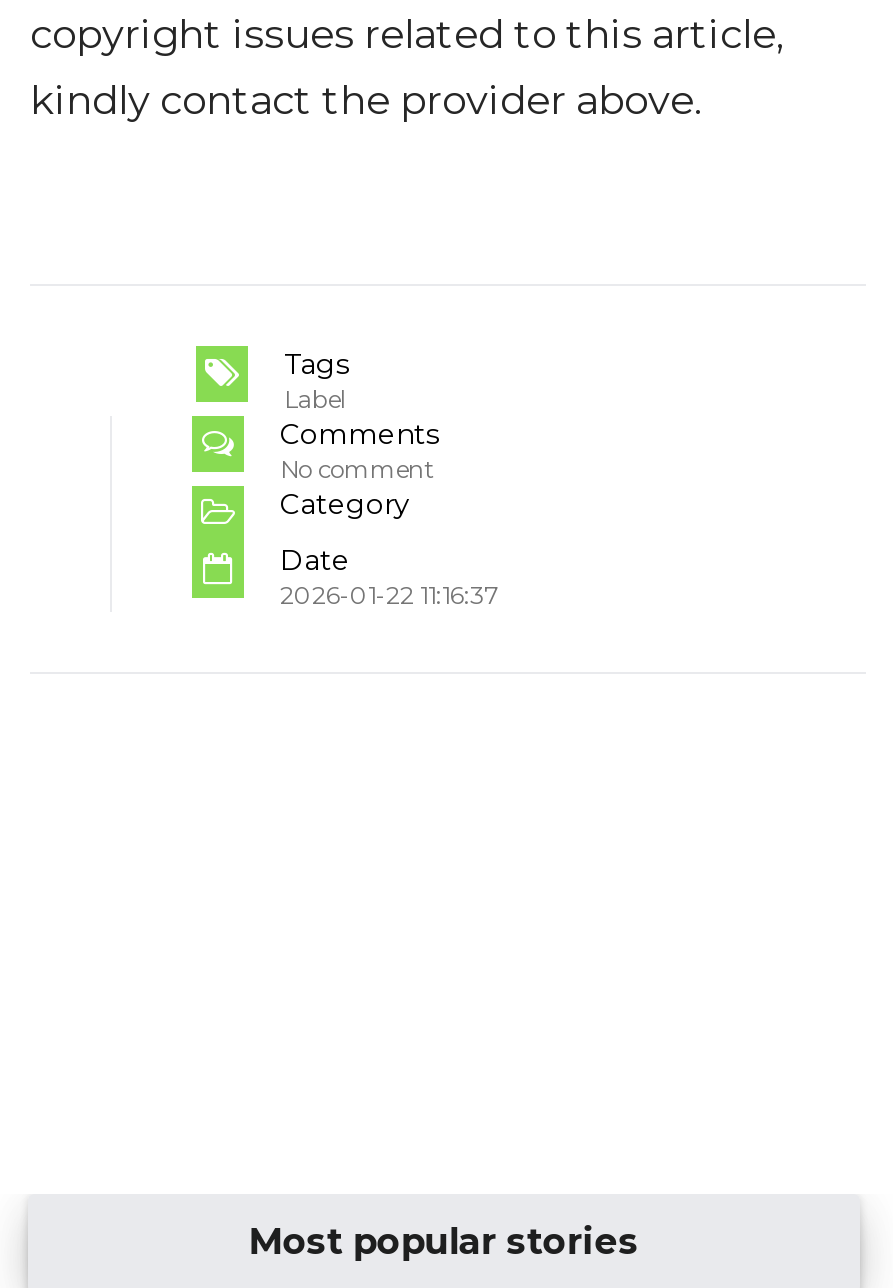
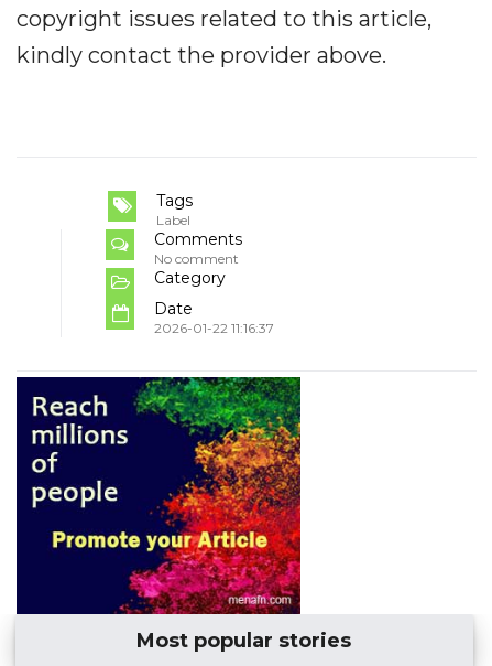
+ [image]
